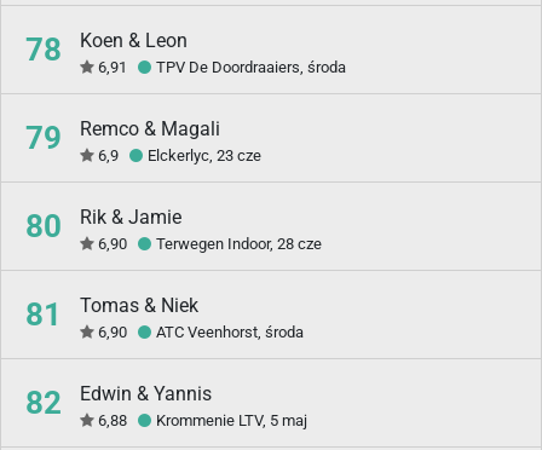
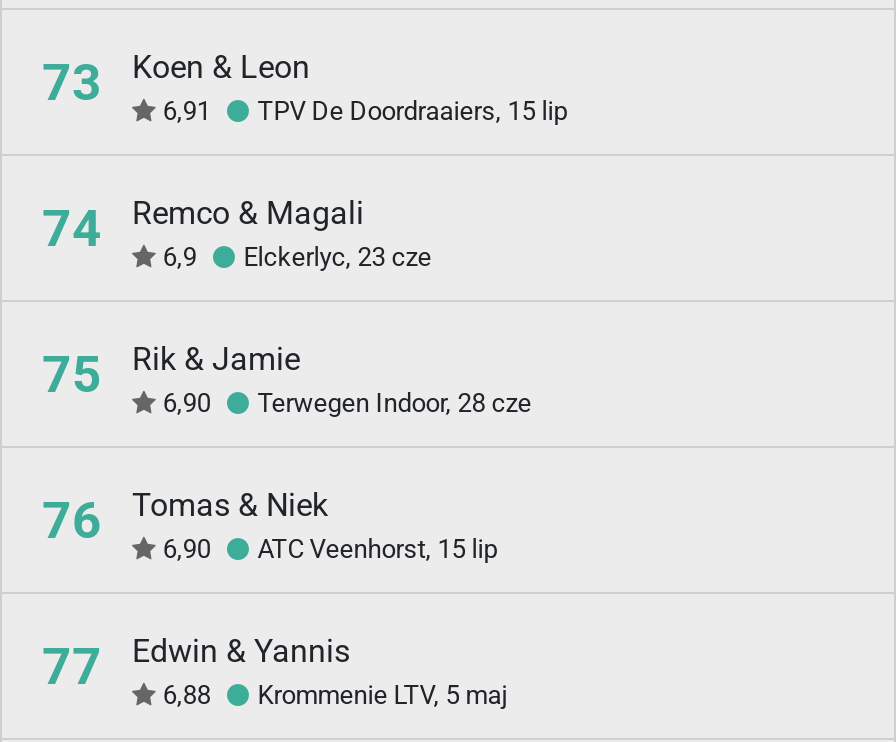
- 78 Koen & Leon
+ 73 Koen & Leon

- TPV De Doordraaiers, środa
+ TPV De Doordraaiers, 15 lip

- 79 Remco & Magali
+ 74 Remco & Magali

- 80 Rik & Jamie
+ 75 Rik & Jamie

- 81 Tomas & Niek
+ 76 Tomas & Niek

- ATC Veenhorst, środa
+ ATC Veenhorst, 15 lip

- 82 Edwin & Yannis
+ 77 Edwin & Yannis
